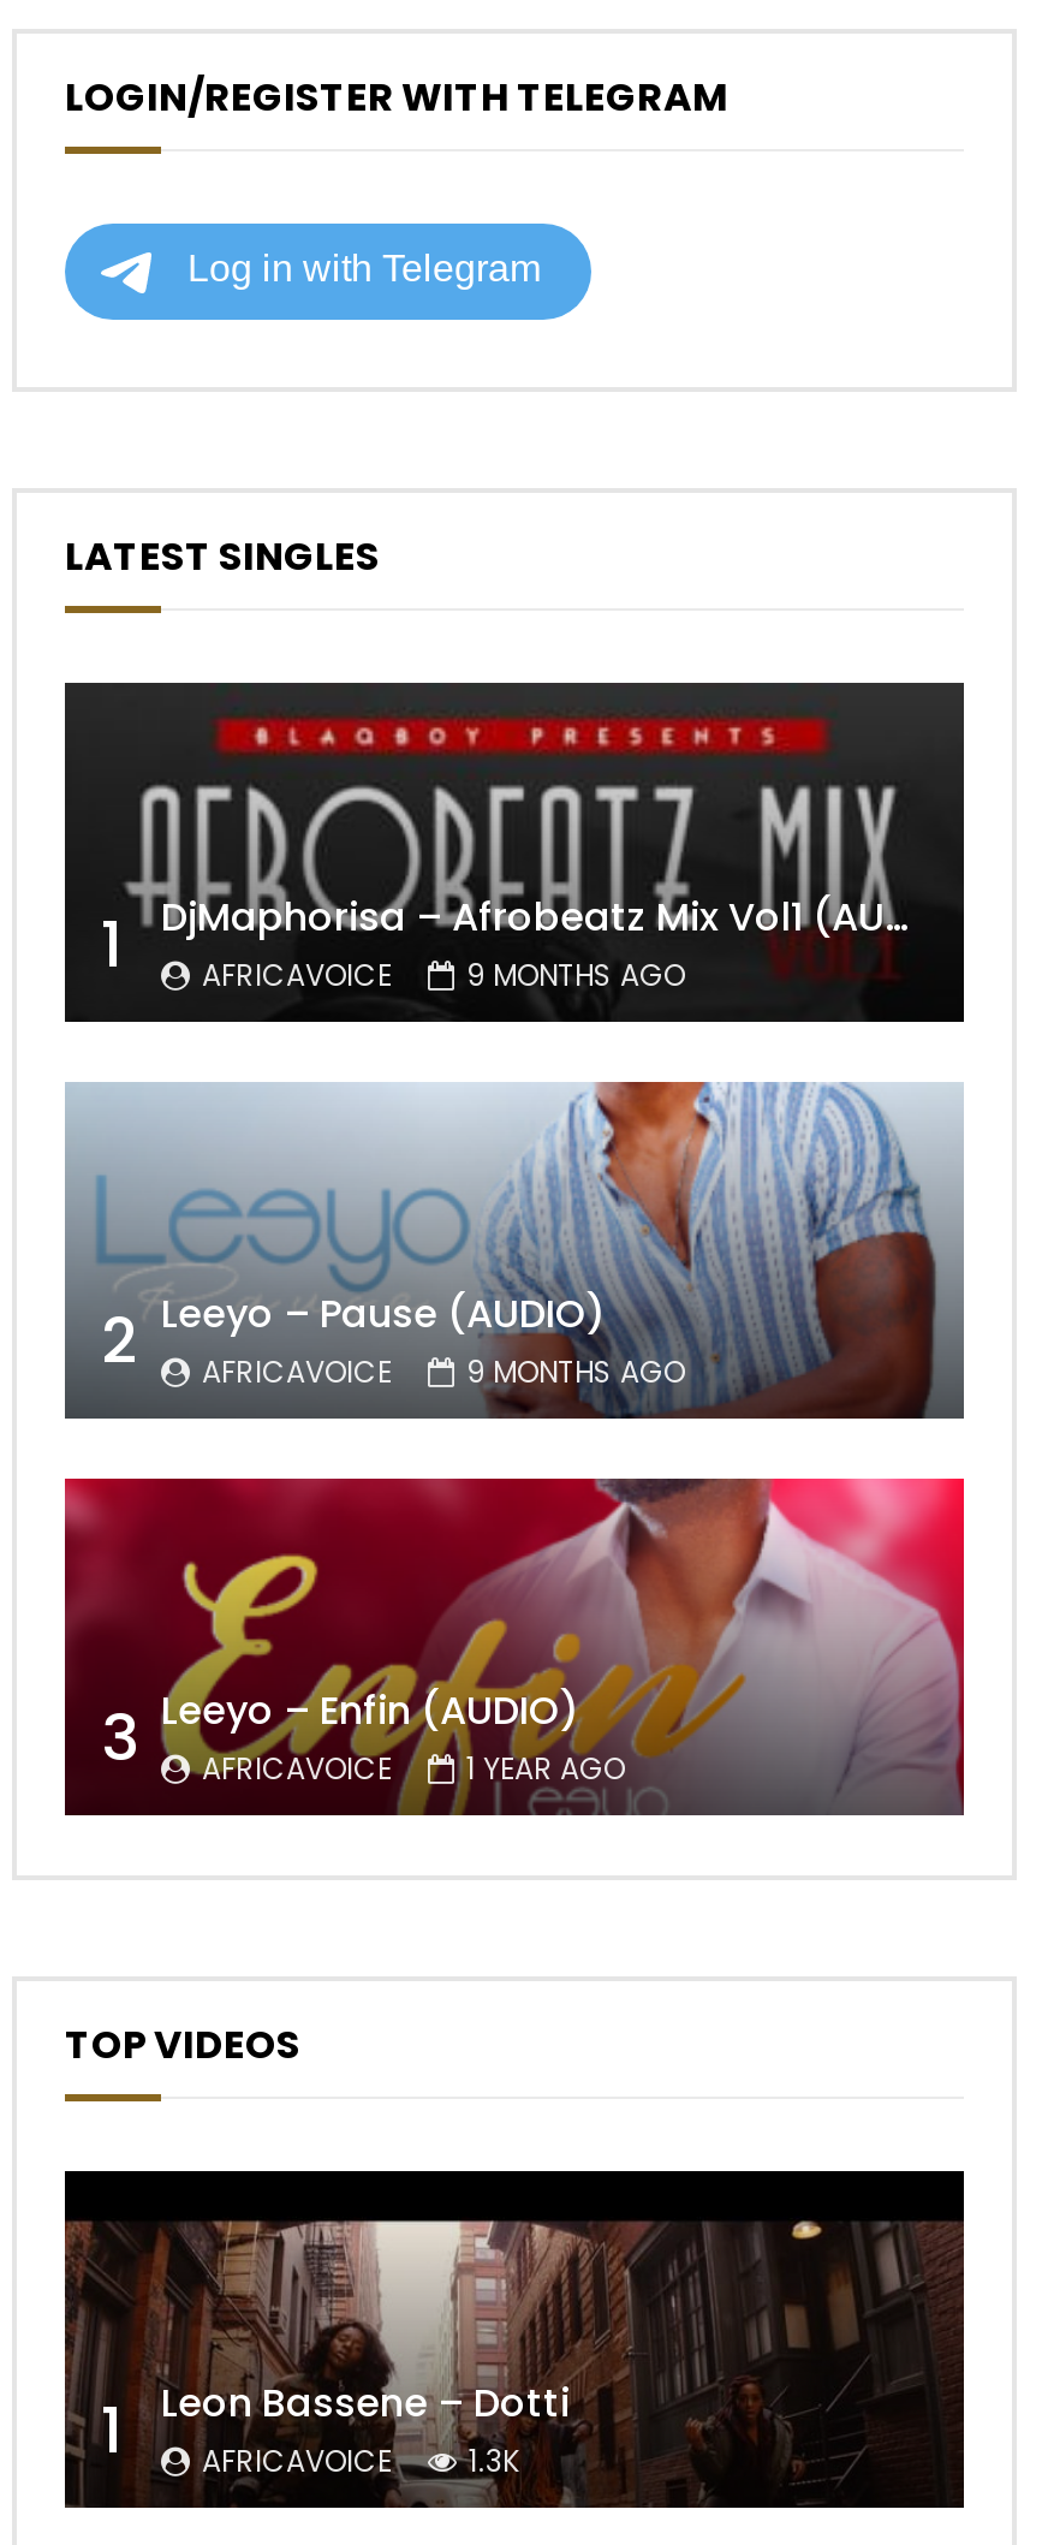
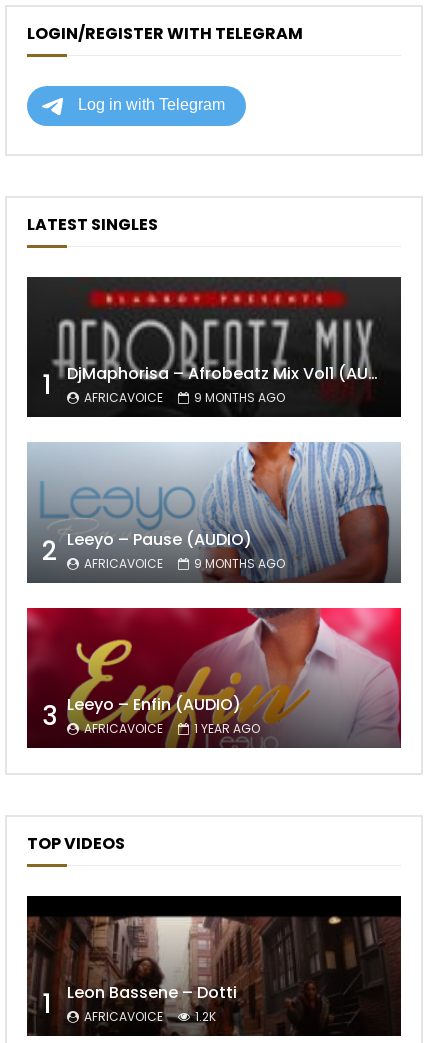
- 1 Leon Bassene – Dotti AFRICAVOICE 1.3K
+ 1 Leon Bassene – Dotti AFRICAVOICE 1.2K
